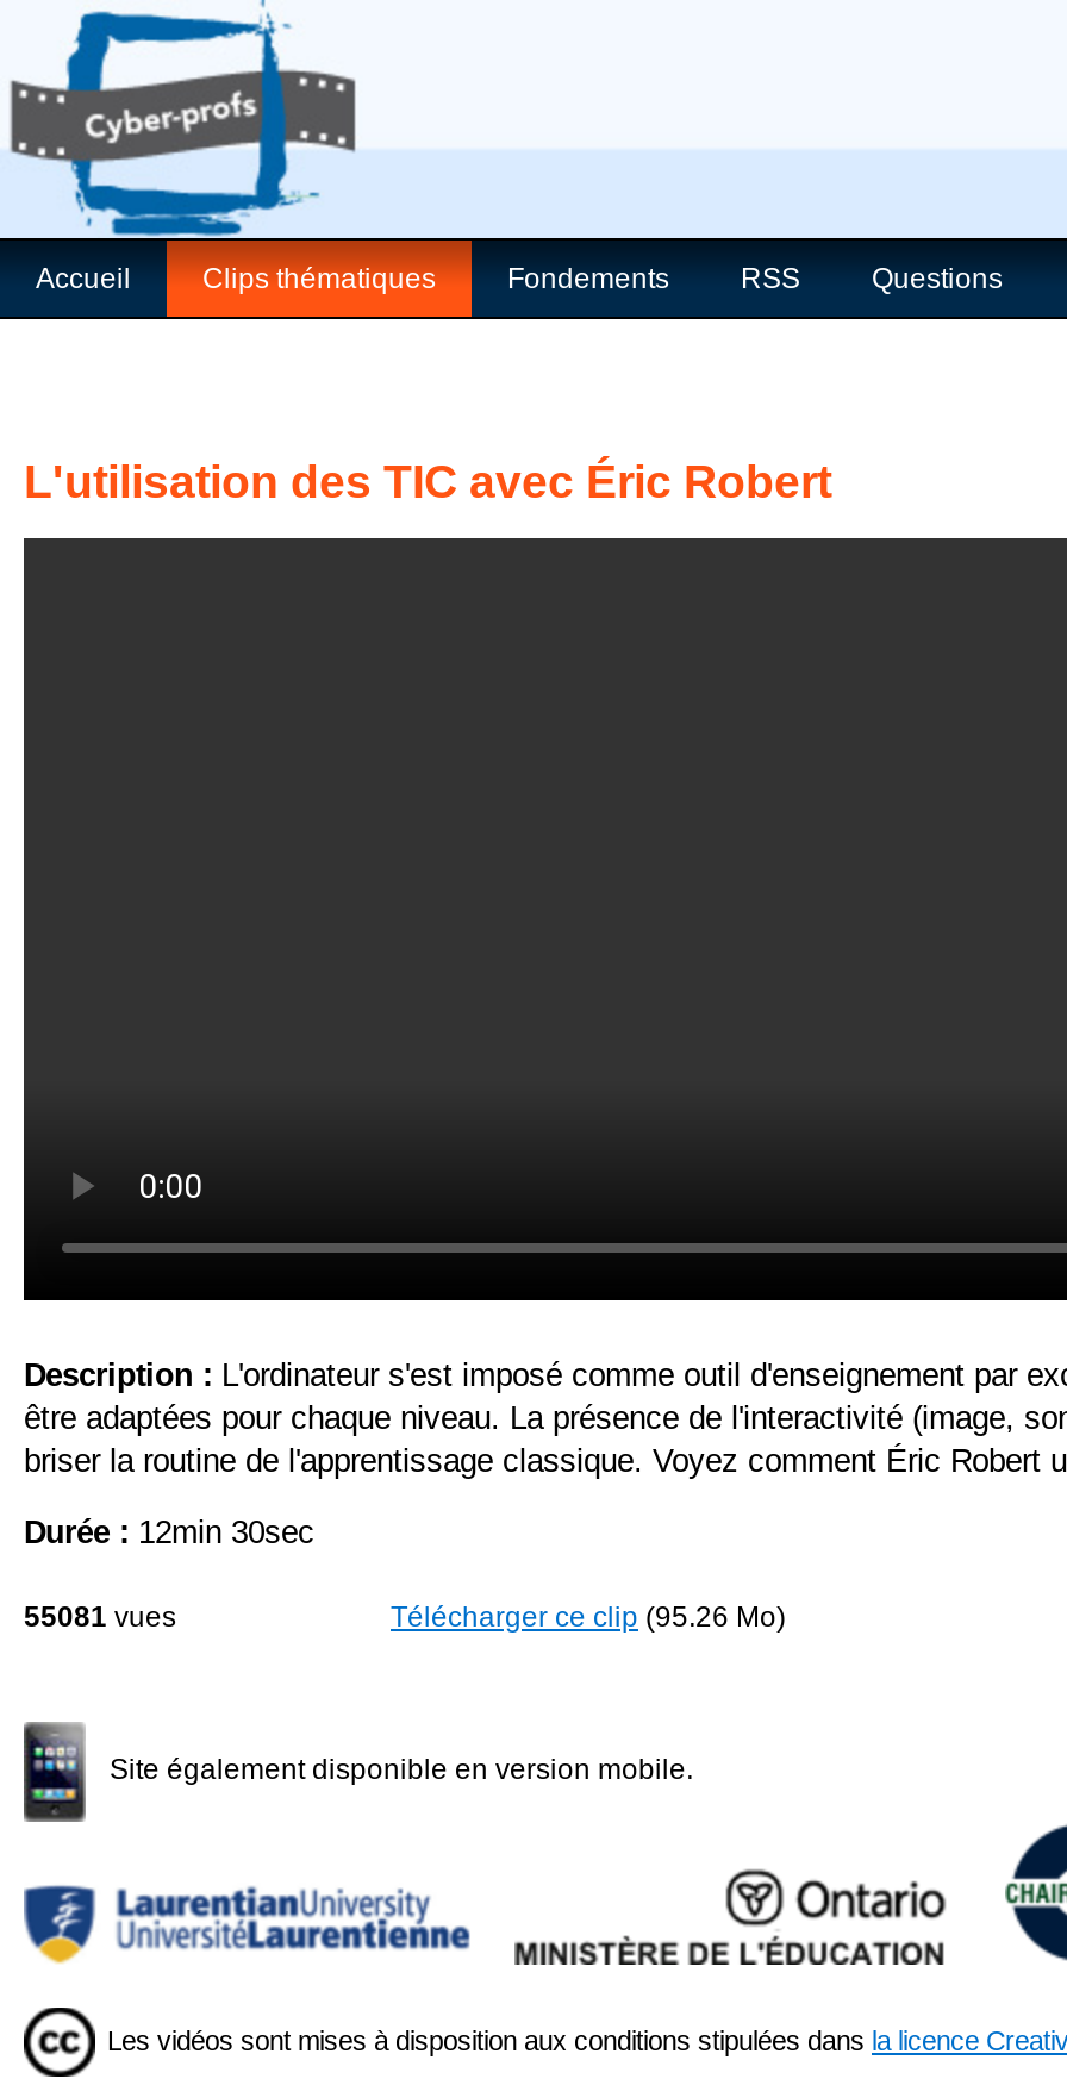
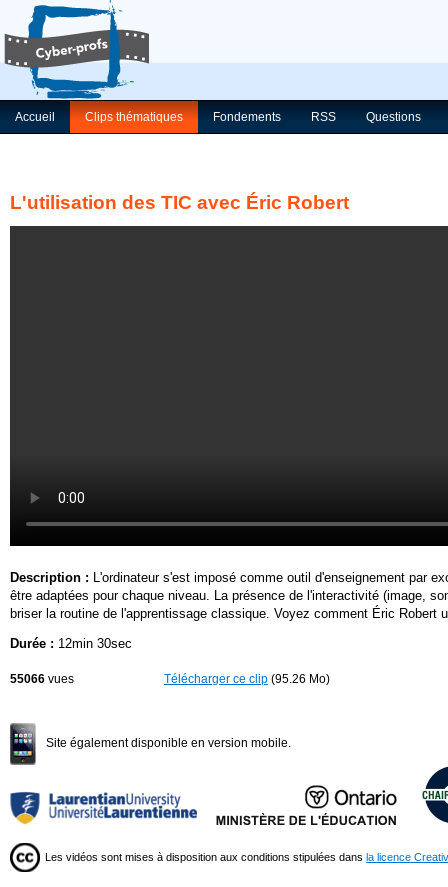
- 55081 vues
+ 55066 vues
